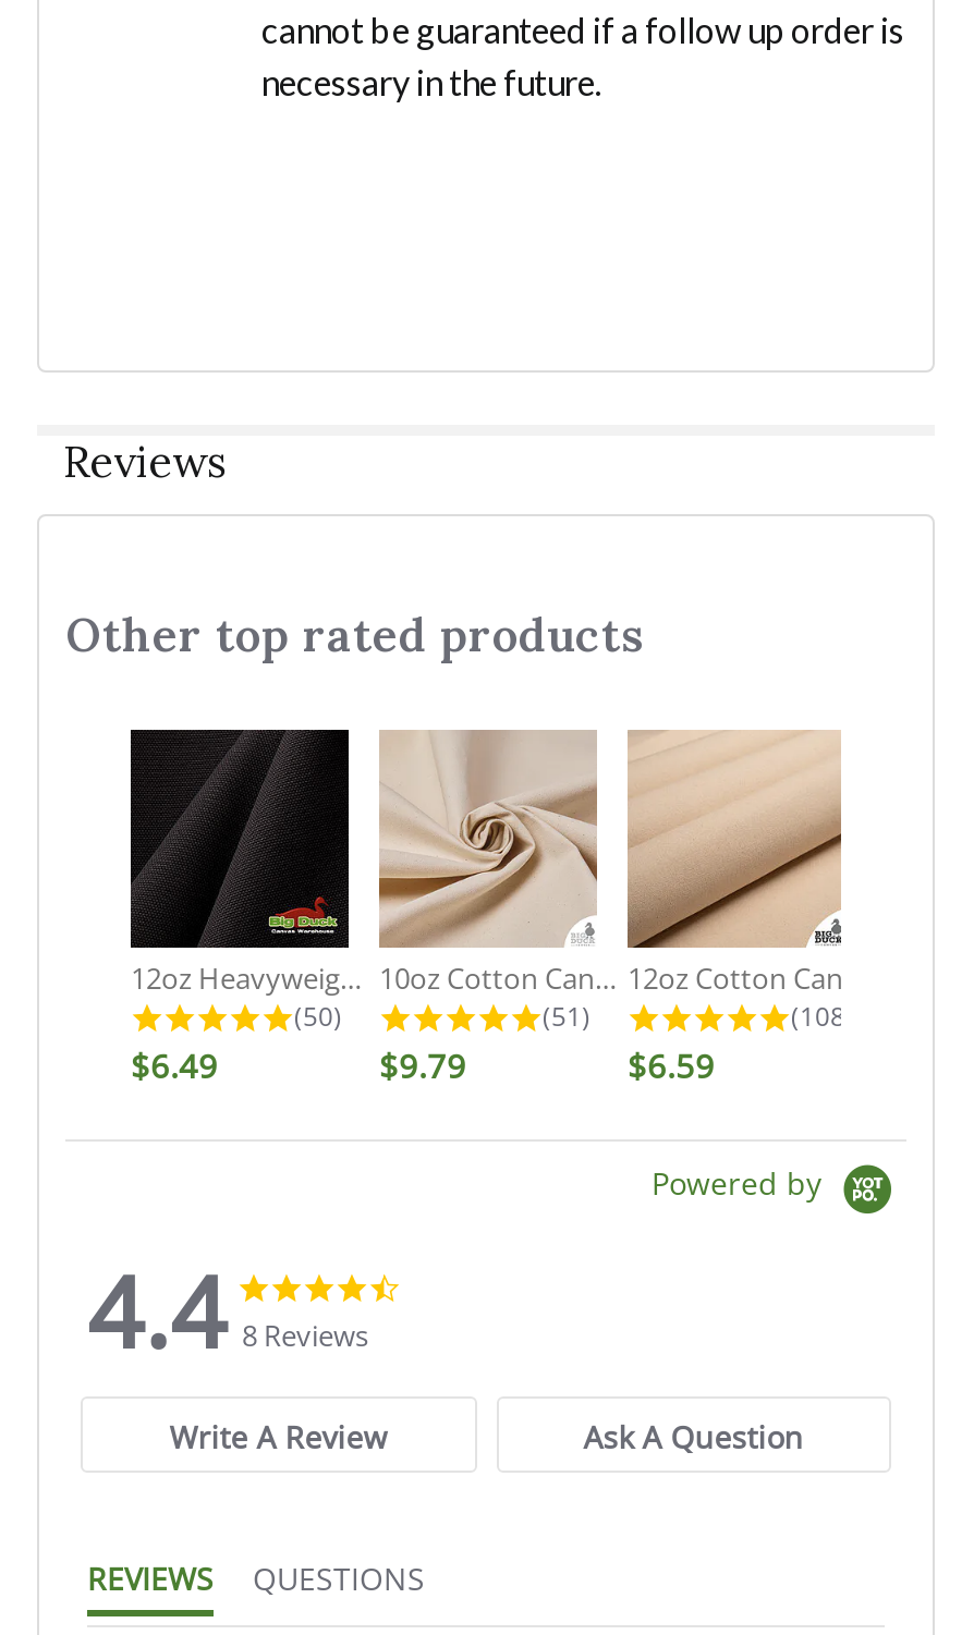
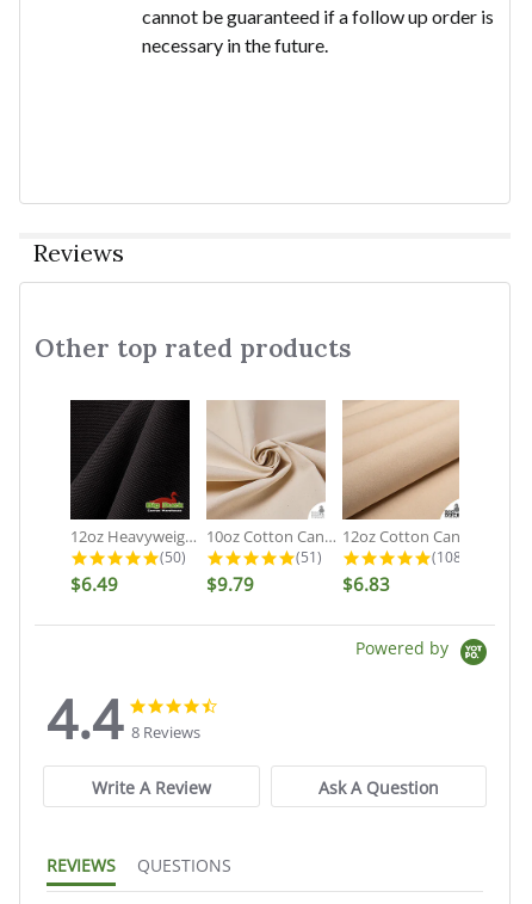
- $6.59
+ $6.83
